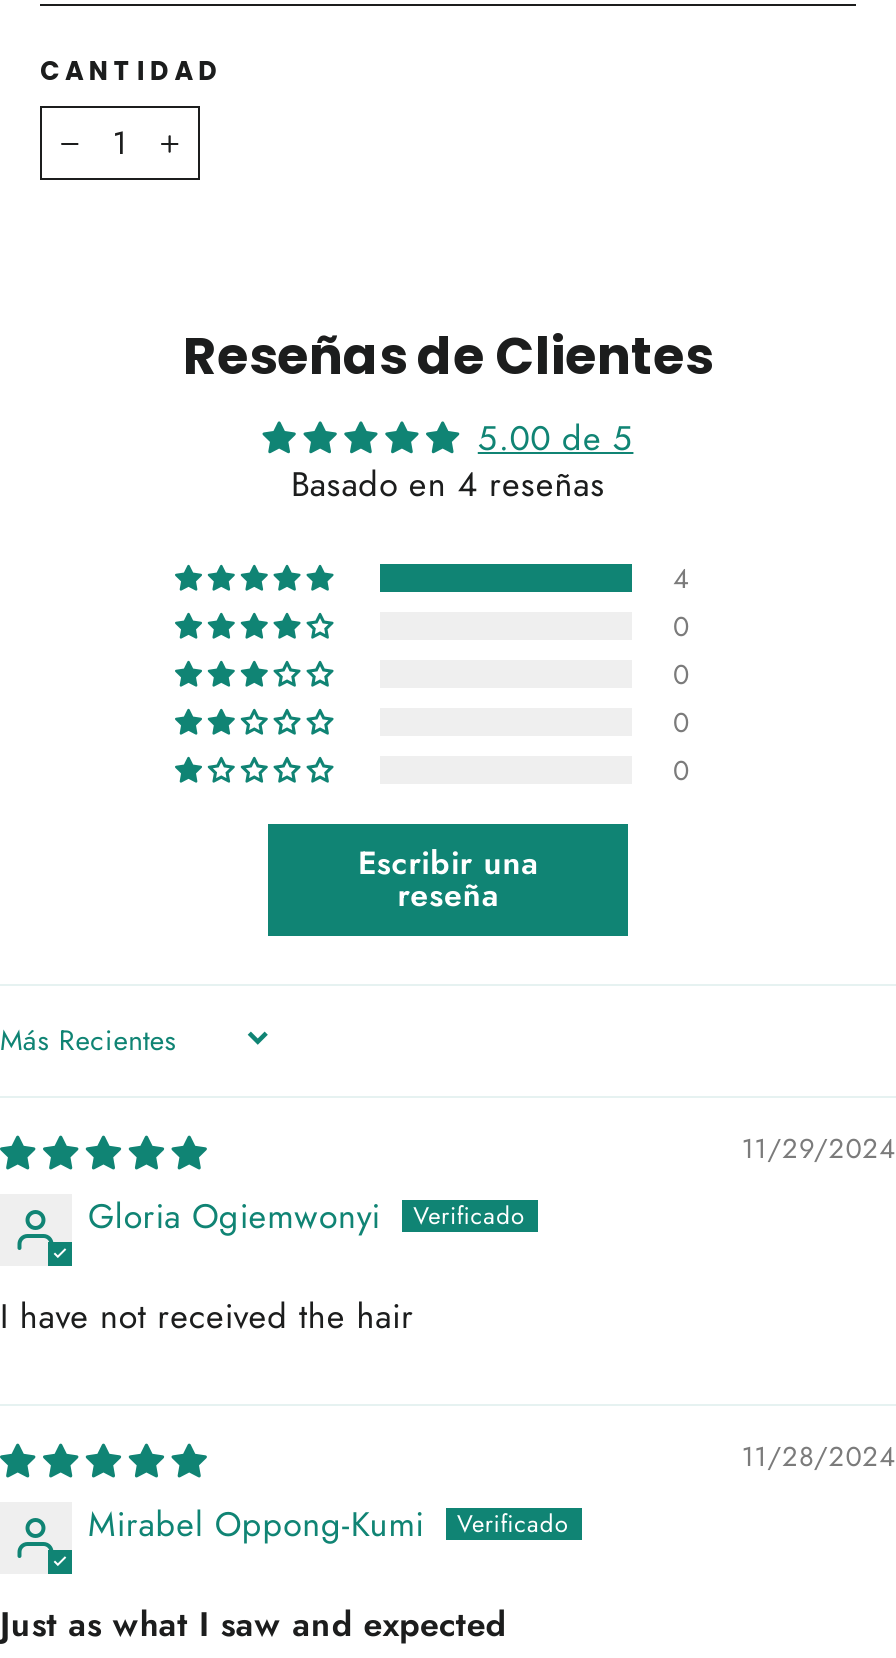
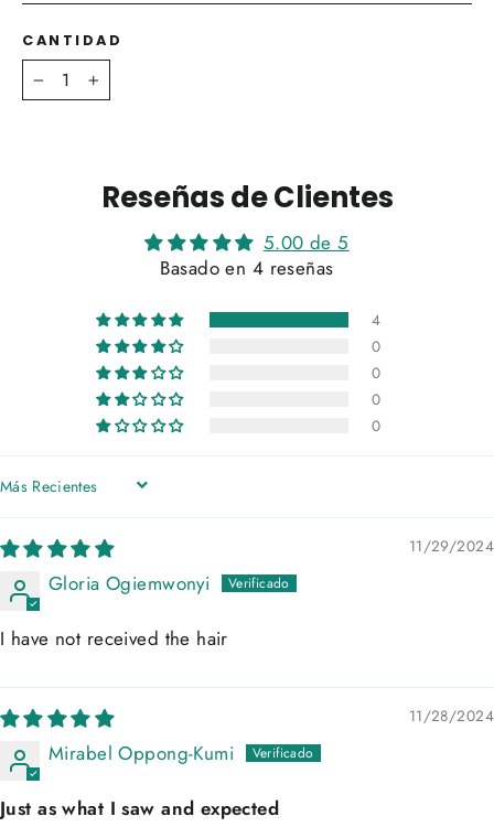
- Escribir una
- reseña
